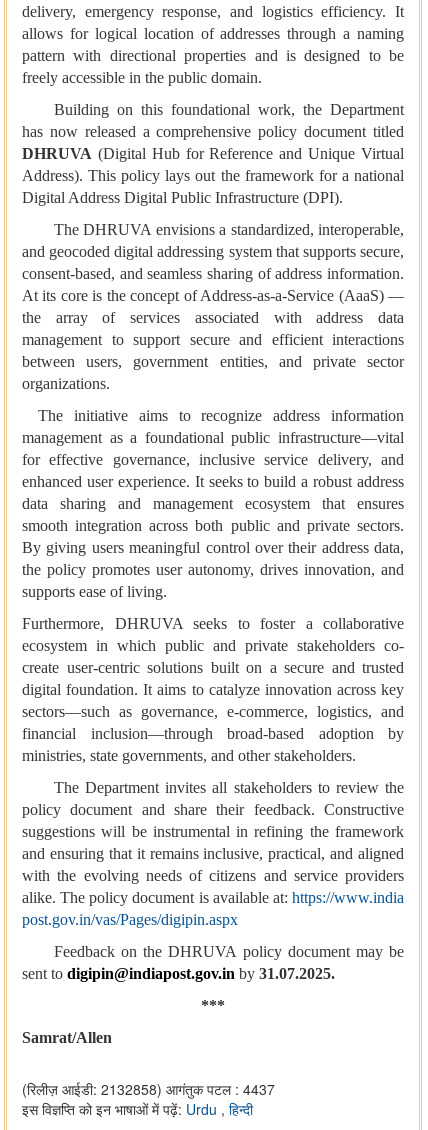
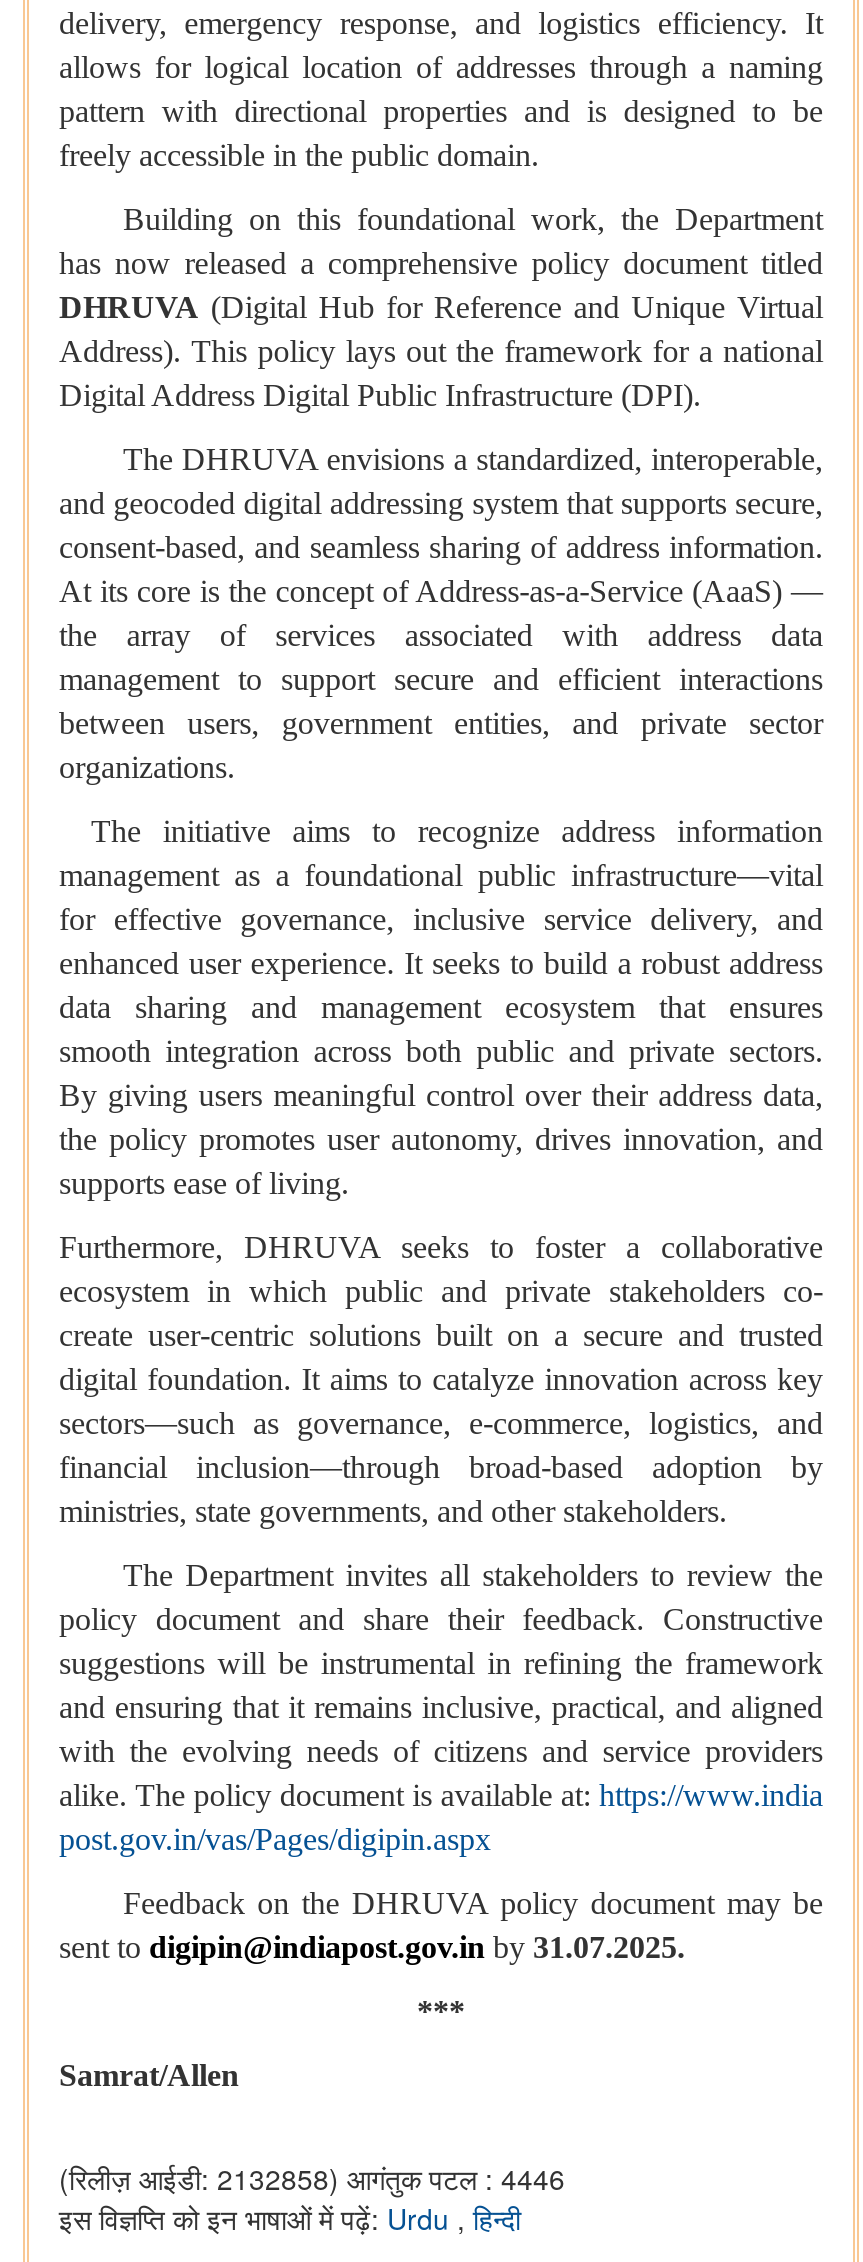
- (रिलीज़ आईडी: 2132858) आगंतुक पटल : 4437
+ (रिलीज़ आईडी: 2132858) आगंतुक पटल : 4446
